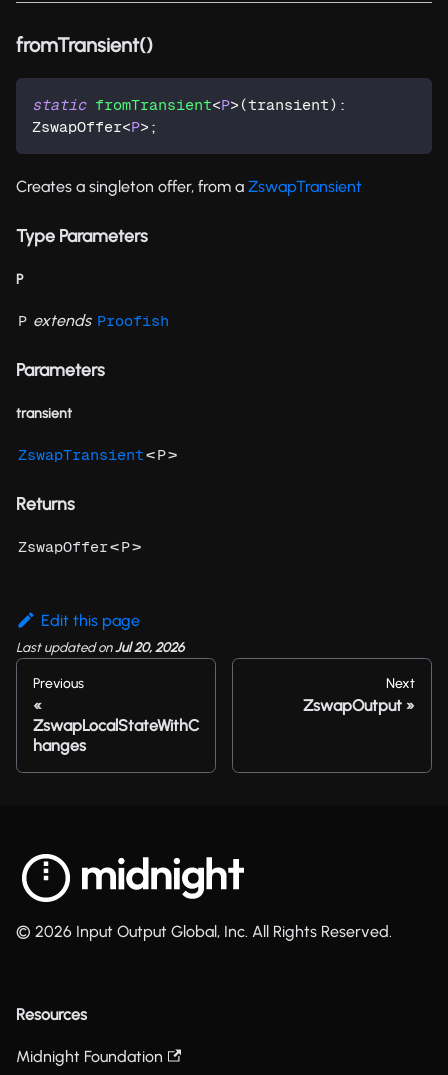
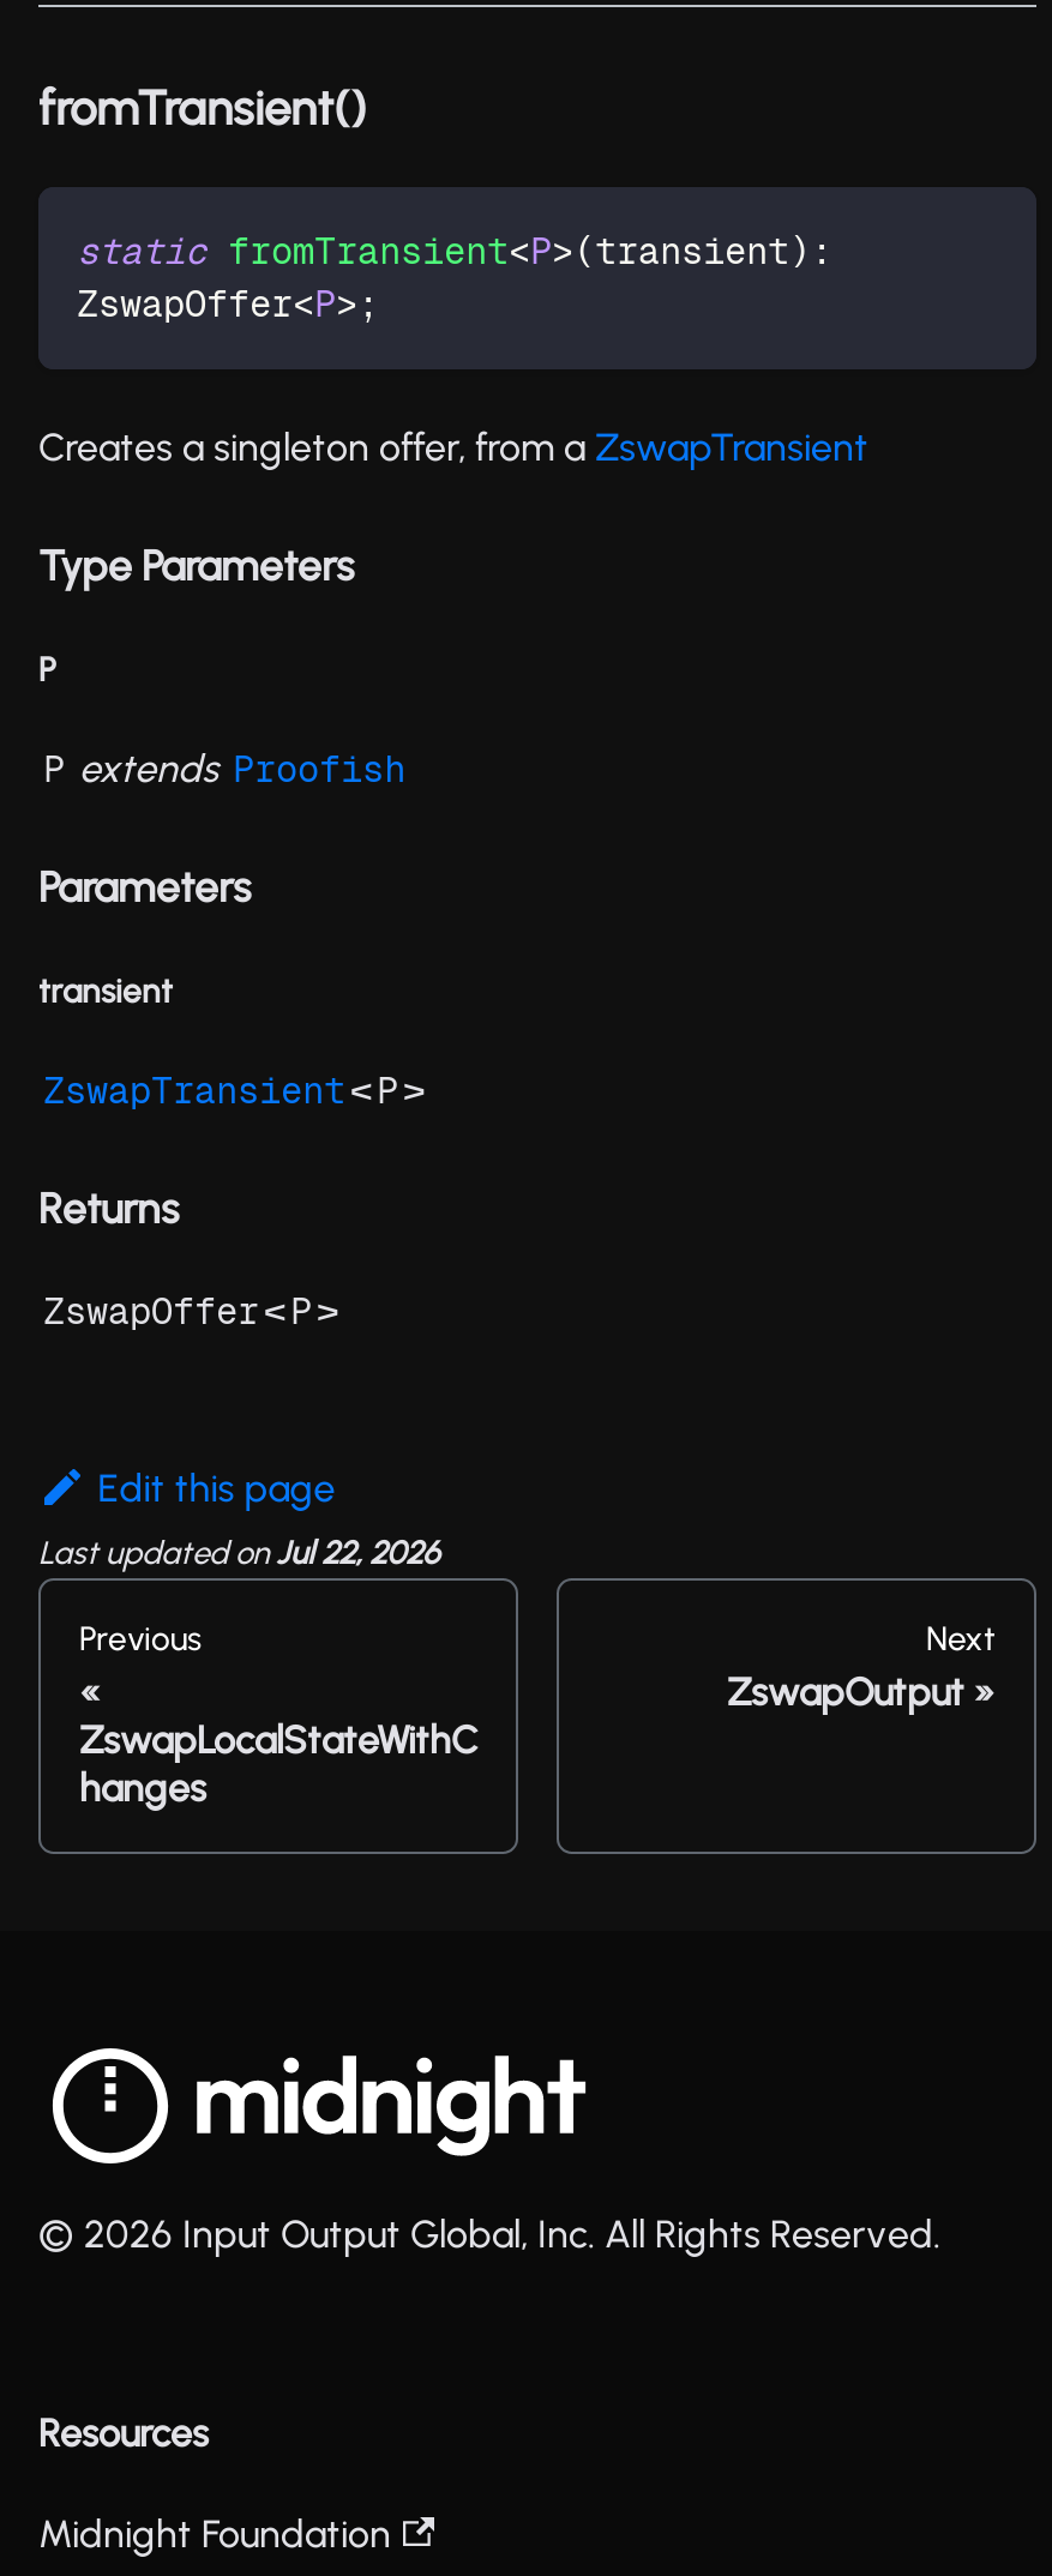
- Last updatedonJul 20, 2026
+ Last updatedonJul 22, 2026
